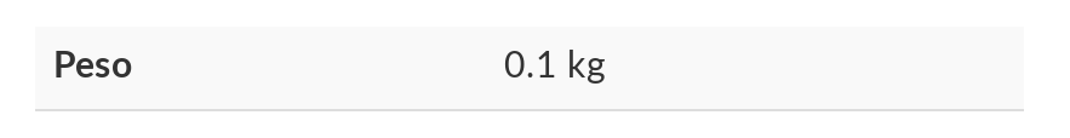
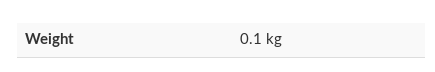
- Peso
+ Weight
